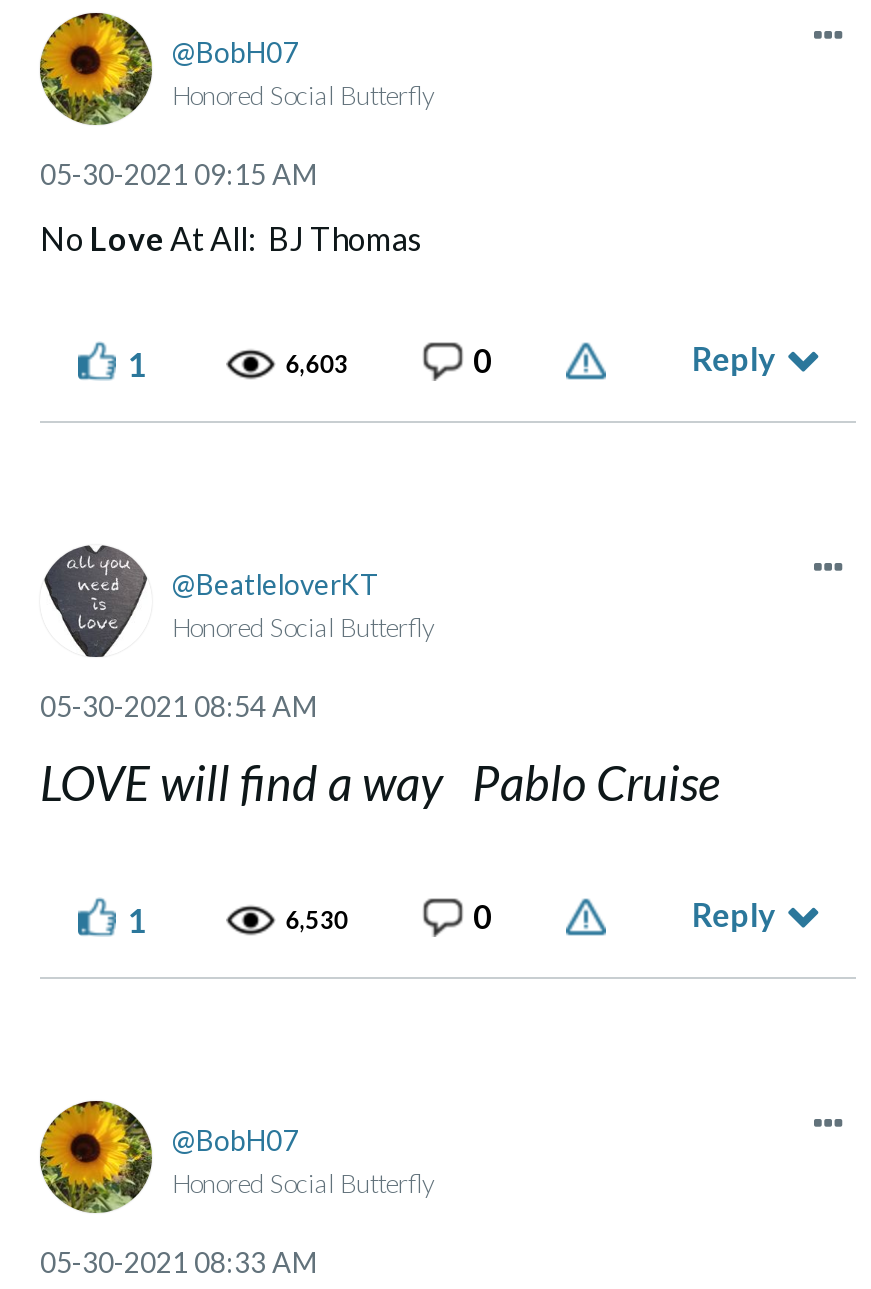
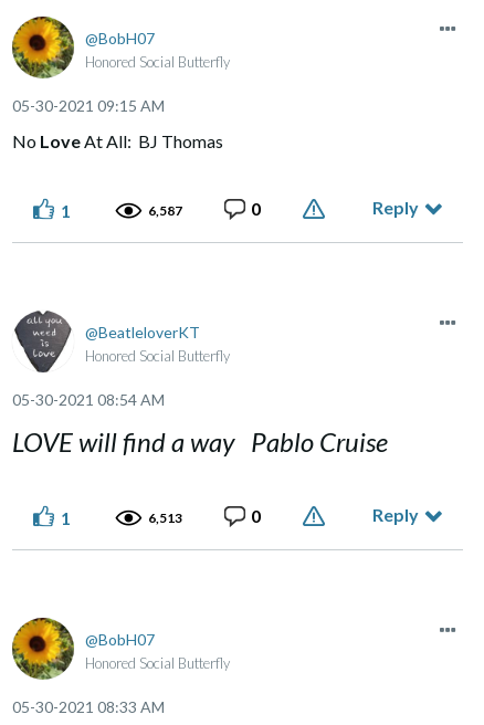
- 6,603
+ 6,587

- 6,530
+ 6,513
